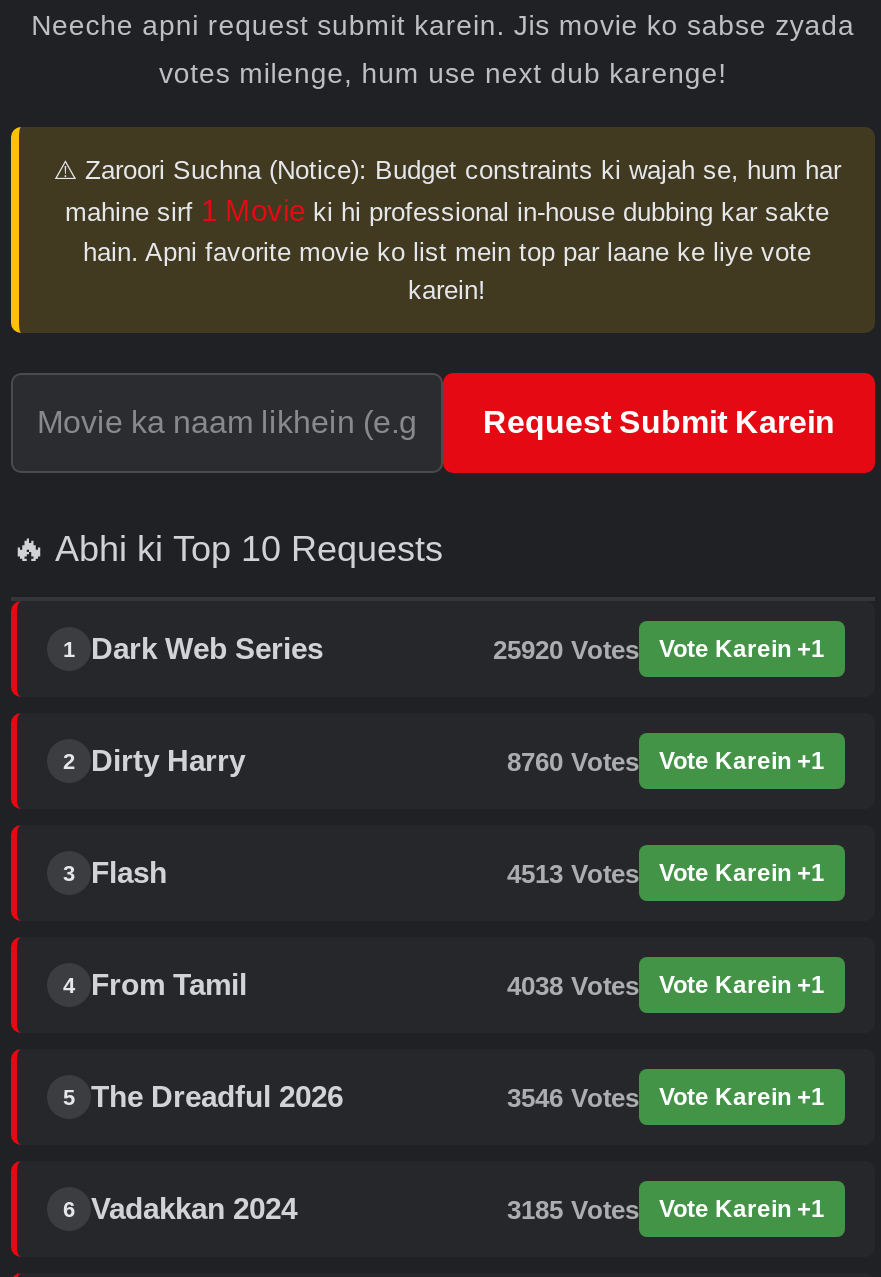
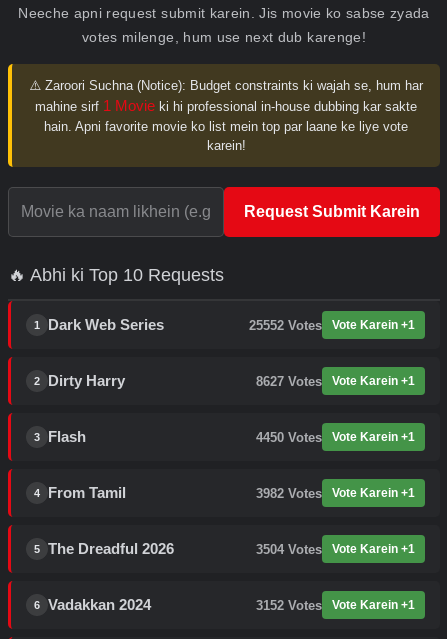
- 25920 Votes Vote Karein +1
+ 25552 Votes Vote Karein +1

- 8760 Votes Vote Karein +1
+ 8627 Votes Vote Karein +1

- 4513 Votes Vote Karein +1
+ 4450 Votes Vote Karein +1

- 4038 Votes Vote Karein +1
+ 3982 Votes Vote Karein +1

- 3546 Votes Vote Karein +1
+ 3504 Votes Vote Karein +1

- 3185 Votes Vote Karein +1
+ 3152 Votes Vote Karein +1
